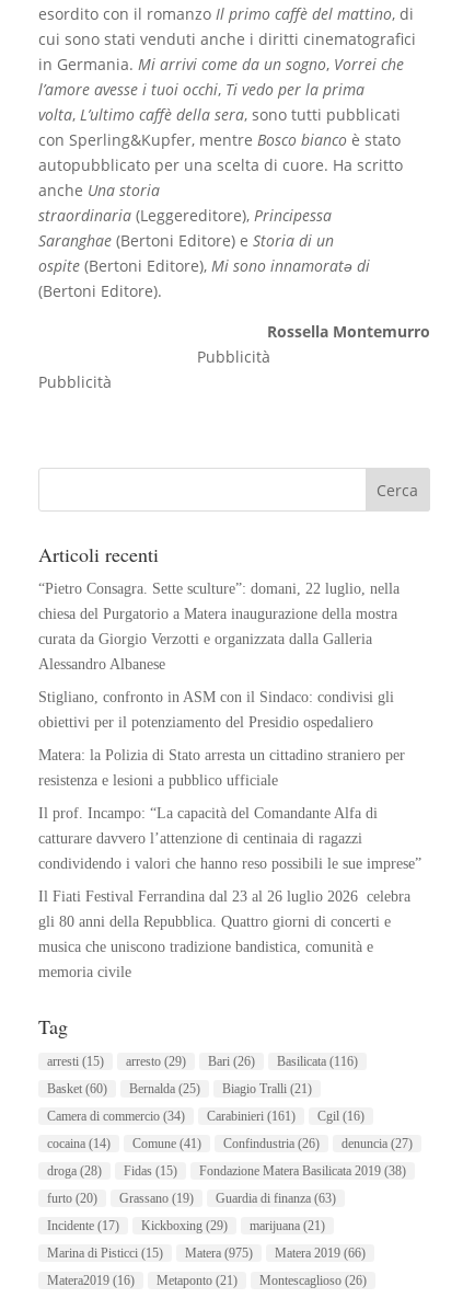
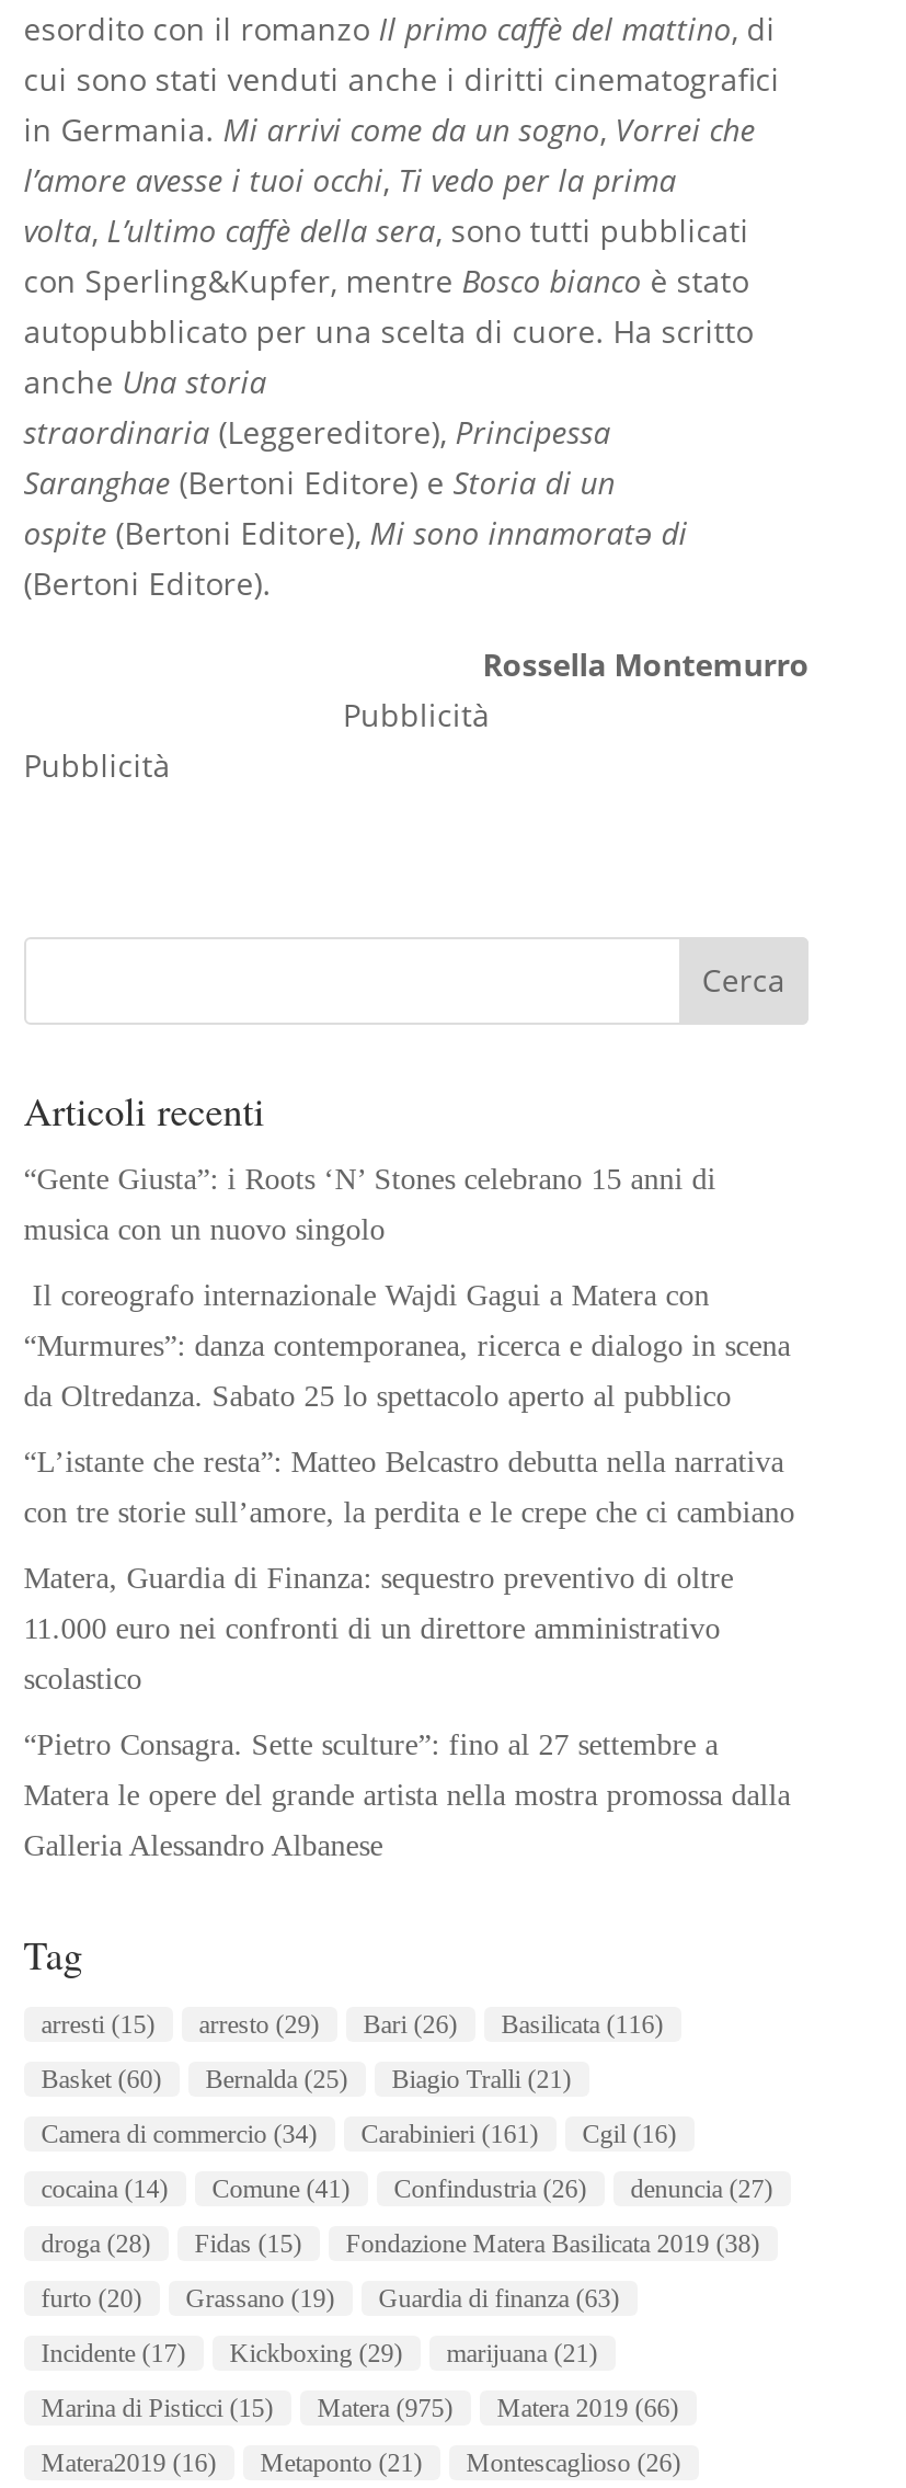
- “Pietro Consagra. Sette sculture”: domani, 22 luglio, nella
- chiesa del Purgatorio a Matera inaugurazione della mostra
- curata da Giorgio Verzotti e organizzata dalla Galleria
- Alessandro Albanese
- Stigliano, confronto in ASM con il Sindaco: condivisi gli
- obiettivi per il potenziamento del Presidio ospedaliero
- Matera: la Polizia di Stato arresta un cittadino straniero per
- resistenza e lesioni a pubblico ufficiale
- Il prof. Incampo: “La capacità del Comandante Alfa di
- catturare davvero l’attenzione di centinaia di ragazzi
- condividendo i valori che hanno reso possibili le sue imprese”
- Il Fiati Festival Ferrandina dal 23 al 26 luglio 2026 celebra
- gli 80 anni della Repubblica. Quattro giorni di concerti e
- musica che uniscono tradizione bandistica, comunità e
- memoria civile
+ “Gente Giusta”: i Roots ‘N’ Stones celebrano 15 anni di
+ musica con un nuovo singolo
+ Il coreografo internazionale Wajdi Gagui a Matera con
+ “Murmures”: danza contemporanea, ricerca e dialogo in scena
+ da Oltredanza. Sabato 25 lo spettacolo aperto al pubblico
+ “L’istante che resta”: Matteo Belcastro debutta nella narrativa
+ con tre storie sull’amore, la perdita e le crepe che ci cambiano
+ Matera, Guardia di Finanza: sequestro preventivo di oltre
+ 11.000 euro nei confronti di un direttore amministrativo
+ scolastico
+ “Pietro Consagra. Sette sculture”: fino al 27 settembre a
+ Matera le opere del grande artista nella mostra promossa dalla
+ Galleria Alessandro Albanese
